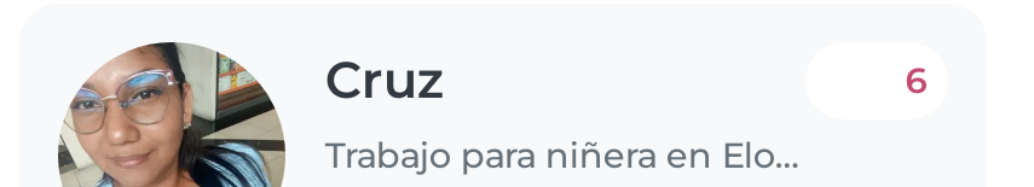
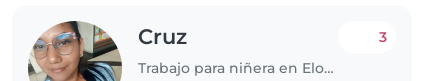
- 6
+ 3
